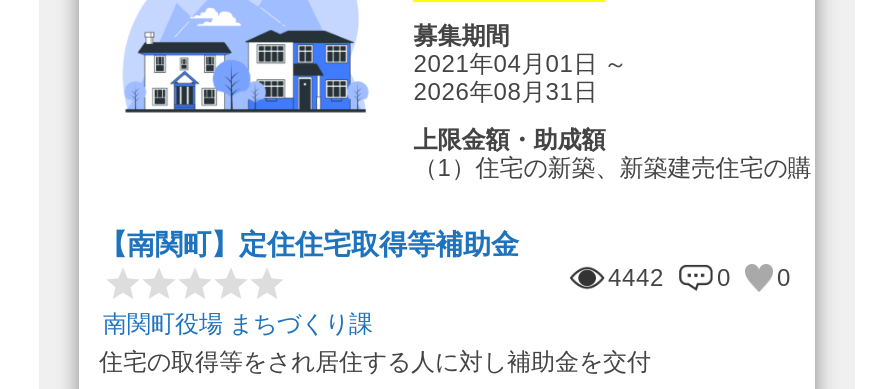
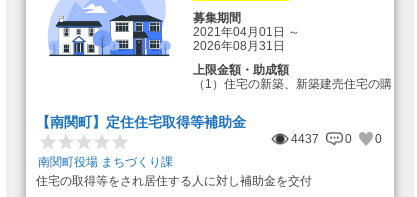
- 4442 0 0
+ 4437 0 0
